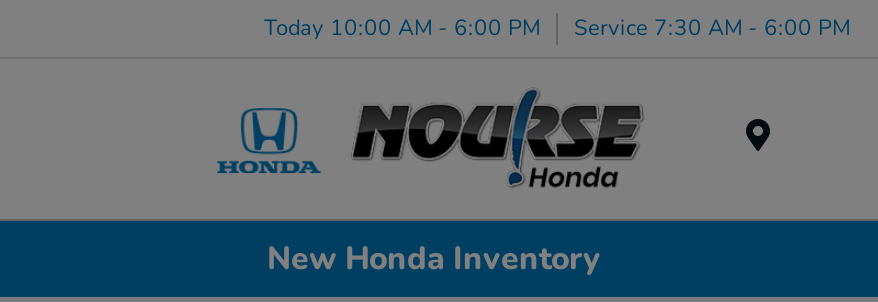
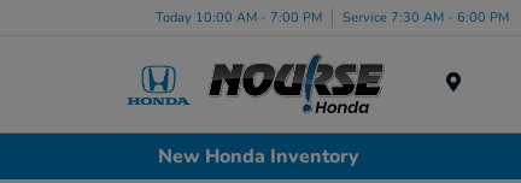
- Today 10:00 AM - 6:00 PM Service 7:30 AM - 6:00 PM
+ Today 10:00 AM - 7:00 PM Service 7:30 AM - 6:00 PM
